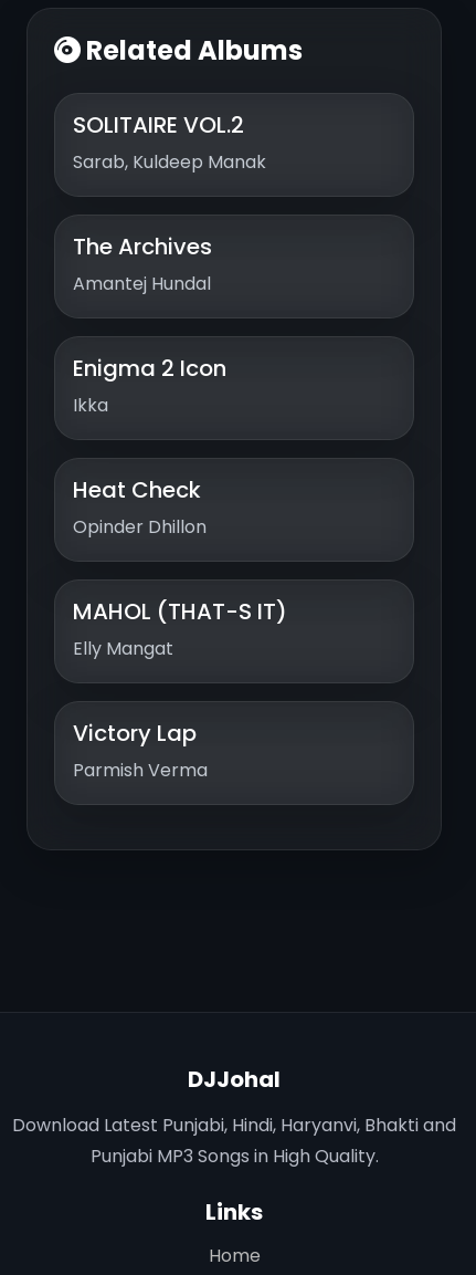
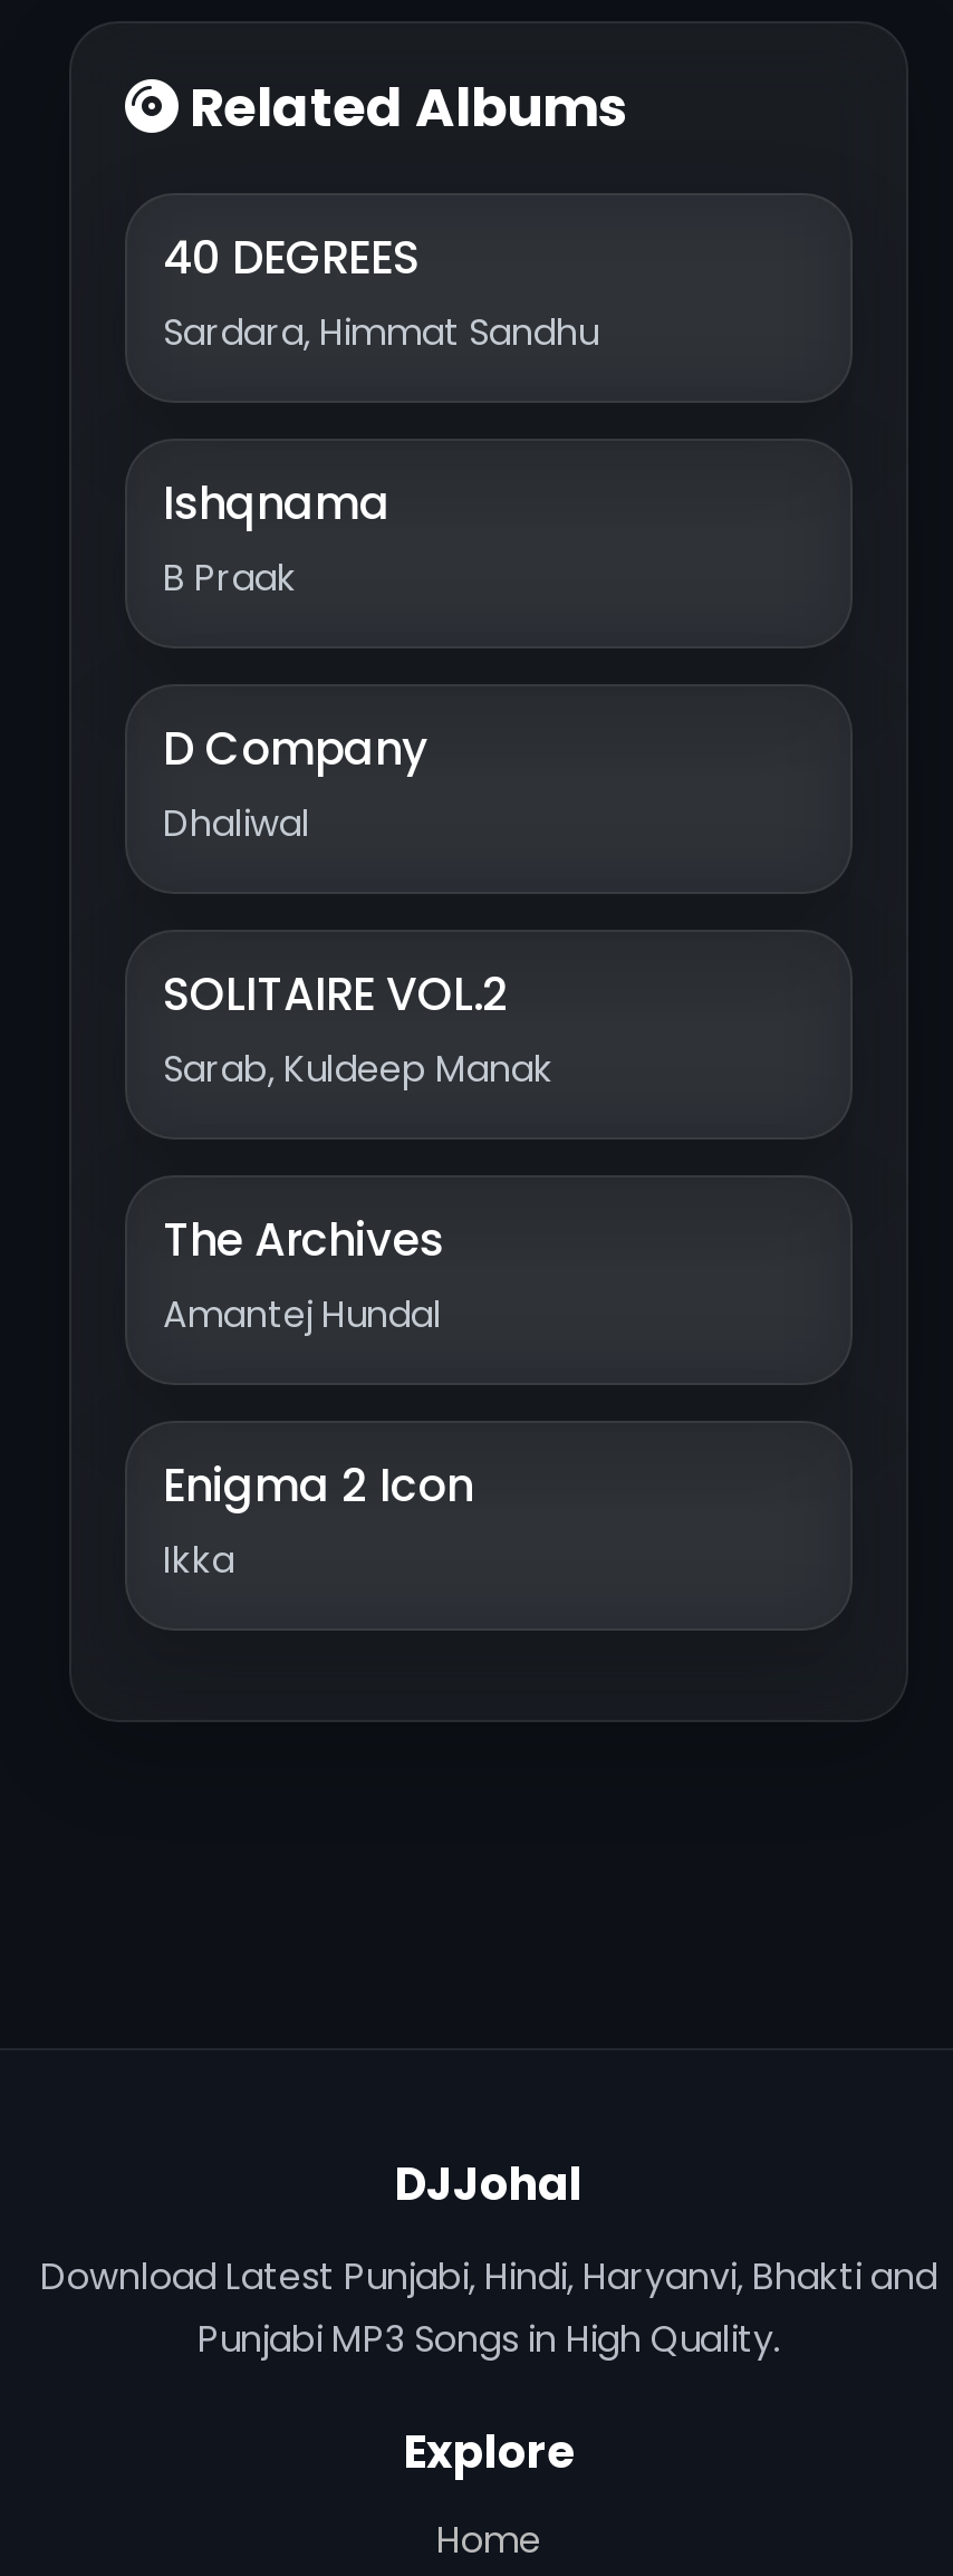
+ 40 DEGREES
+ Sardara, Himmat Sandhu
+ Ishqnama
+ B Praak
+ D Company
+ Dhaliwal

moved down: SOLITAIRE VOL.2 | Sarab, Kuldeep Manak | The Archives | Amantej Hundal | Enigma 2 Icon | Ikka

- Heat Check
- Opinder Dhillon
- MAHOL (THAT-S IT)
- Elly Mangat
- Victory Lap
- Parmish Verma

- Links
+ Explore
